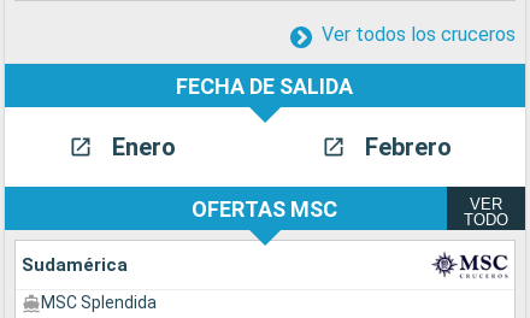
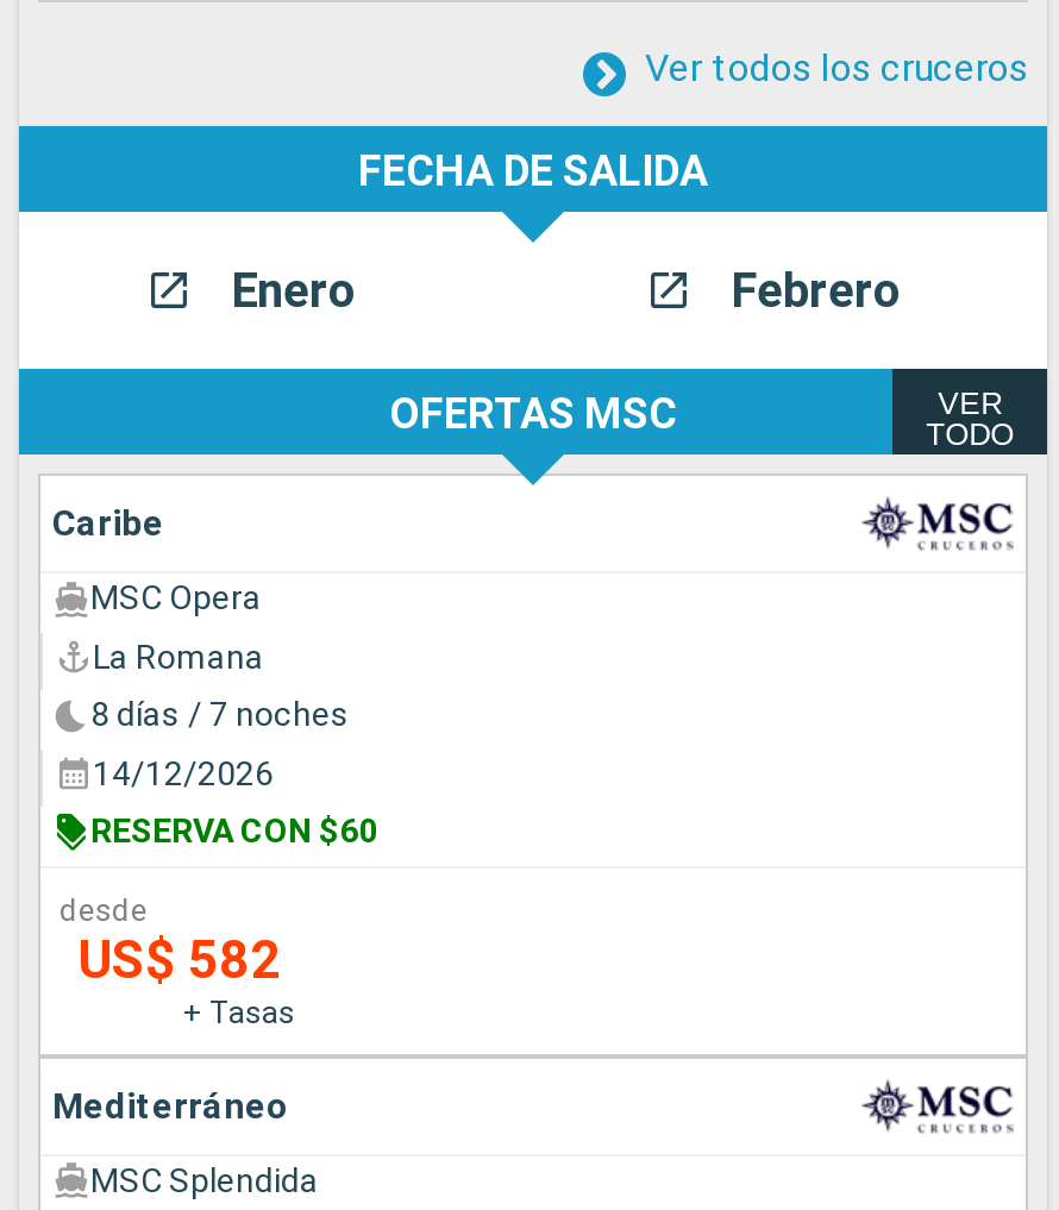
- Sudamérica
+ Caribe
+ MSC Opera
+ La Romana
+ 8 días / 7 noches
+ 14/12/2026
+ RESERVA CON $60
+ desde
+ US$ 582
+ + Tasas
+ Mediterráneo
